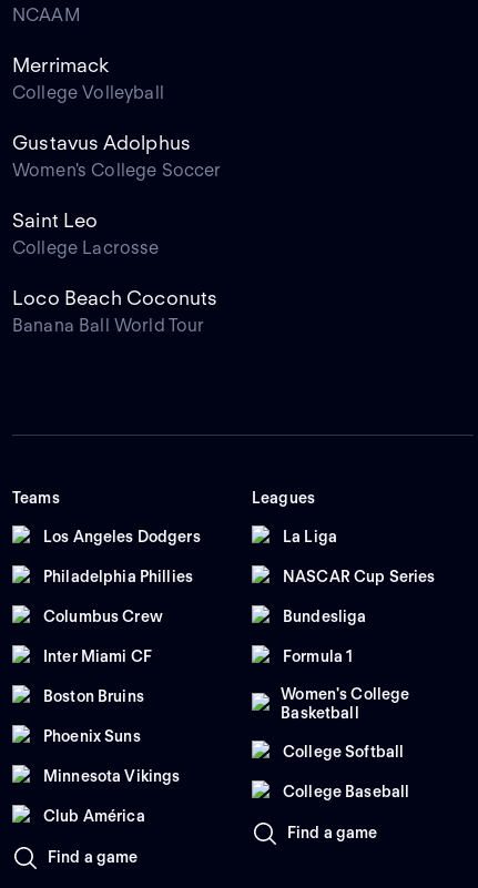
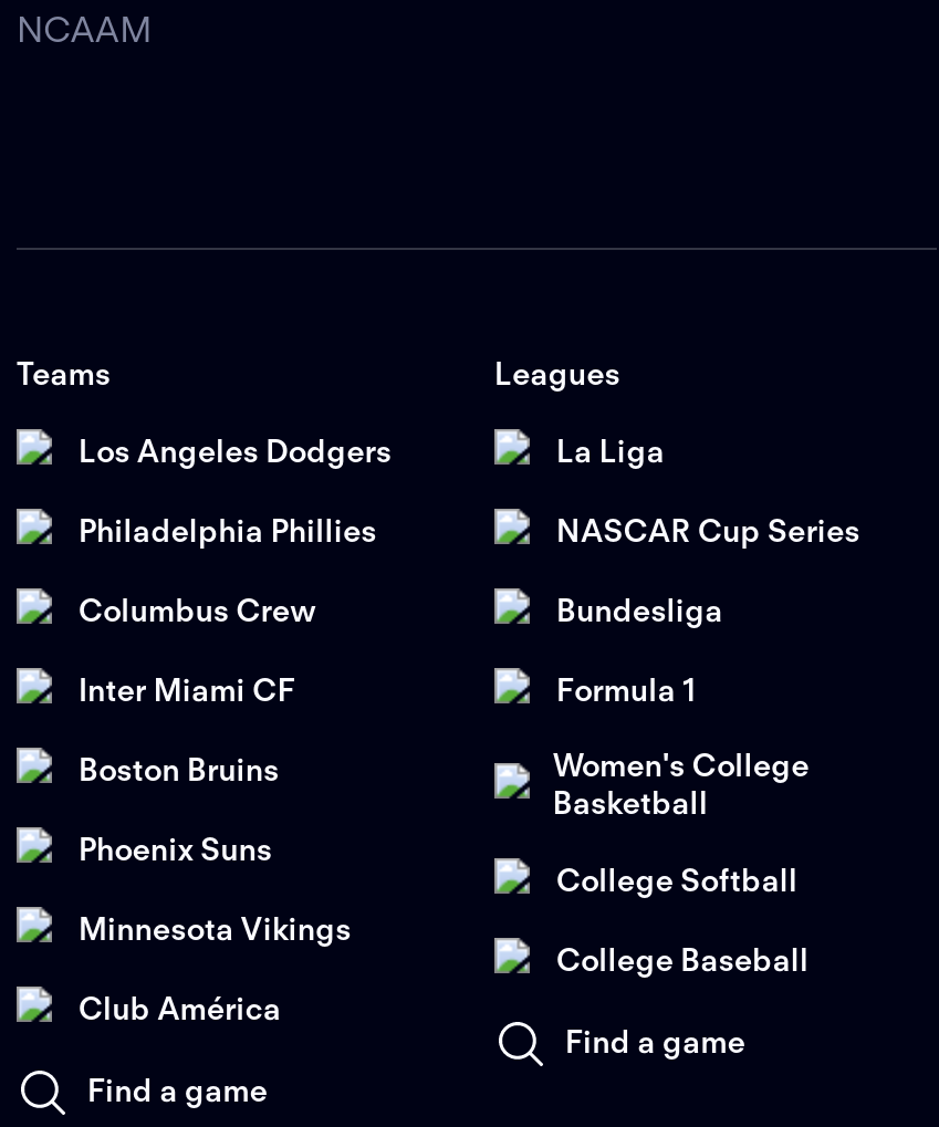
- Merrimack
- College Volleyball
- Gustavus Adolphus
- Women's College Soccer
- Saint Leo
- College Lacrosse
- Loco Beach Coconuts
- Banana Ball World Tour
